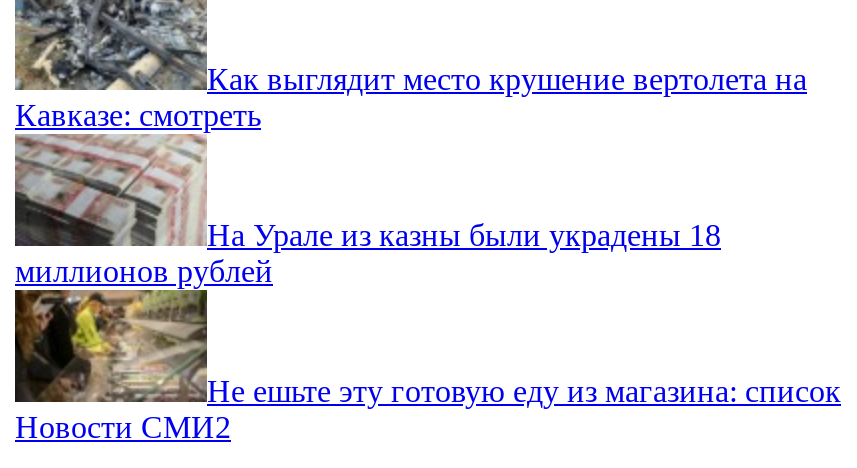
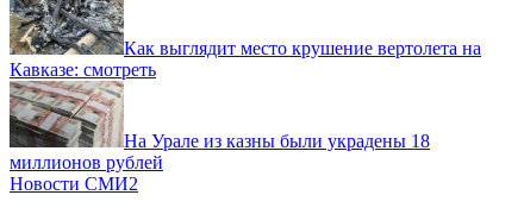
- [image]
- Не ешьте эту готовую еду из магазина: список
